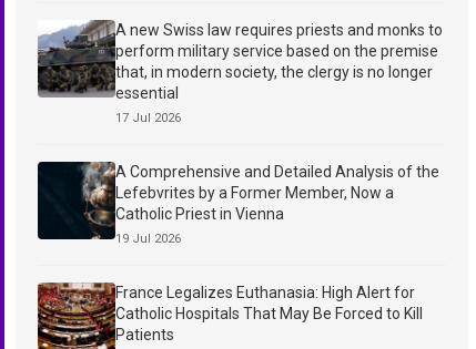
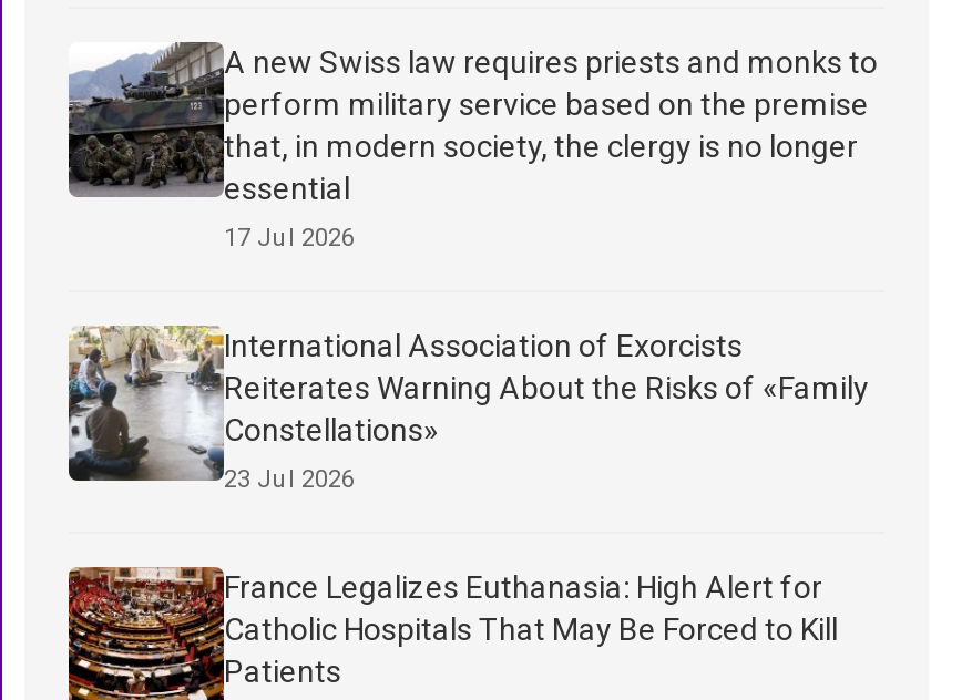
- [image]
- A Comprehensive and Detailed Analysis of the
- Lefebvrites by a Former Member, Now a
- Catholic Priest in Vienna
+ [image]
+ International Association of Exorcists
+ Reiterates Warning About the Risks of «Family
+ Constellations»

- 19 Jul 2026
+ 23 Jul 2026
